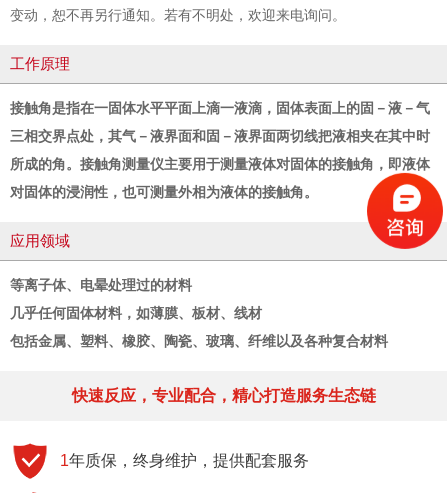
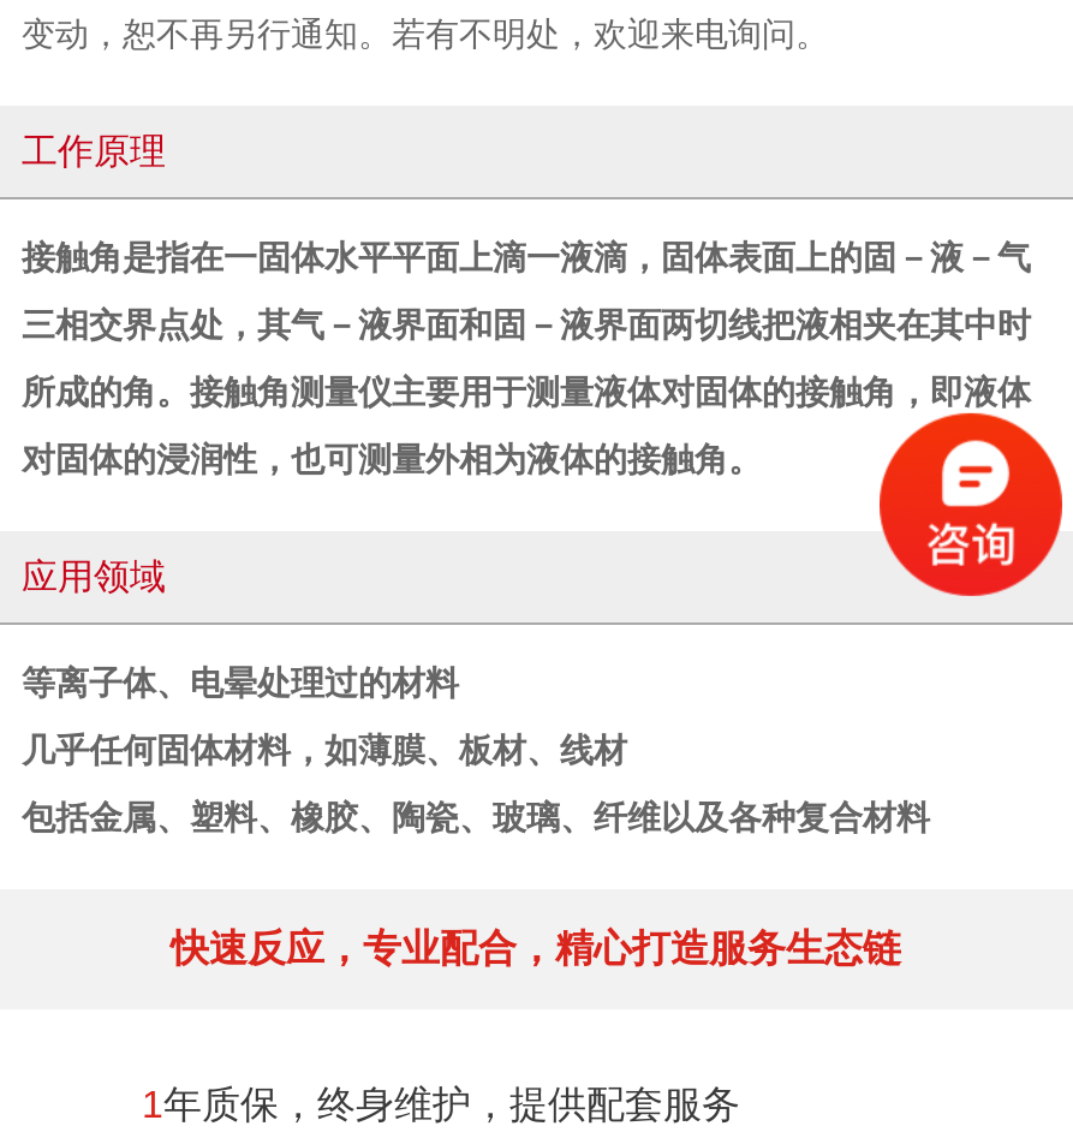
- [image]
